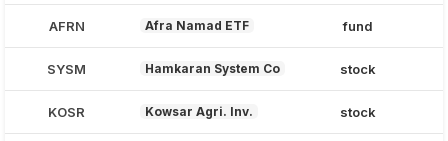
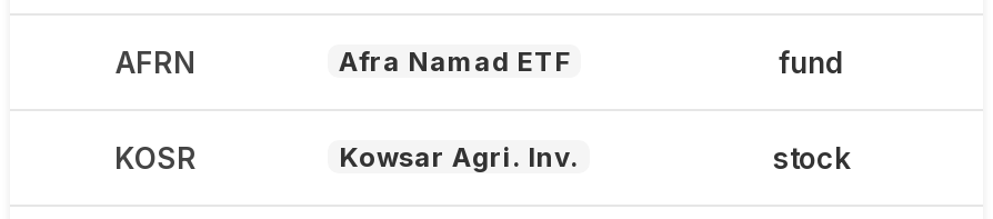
- SYSM
- Hamkaran System Co
- stock
